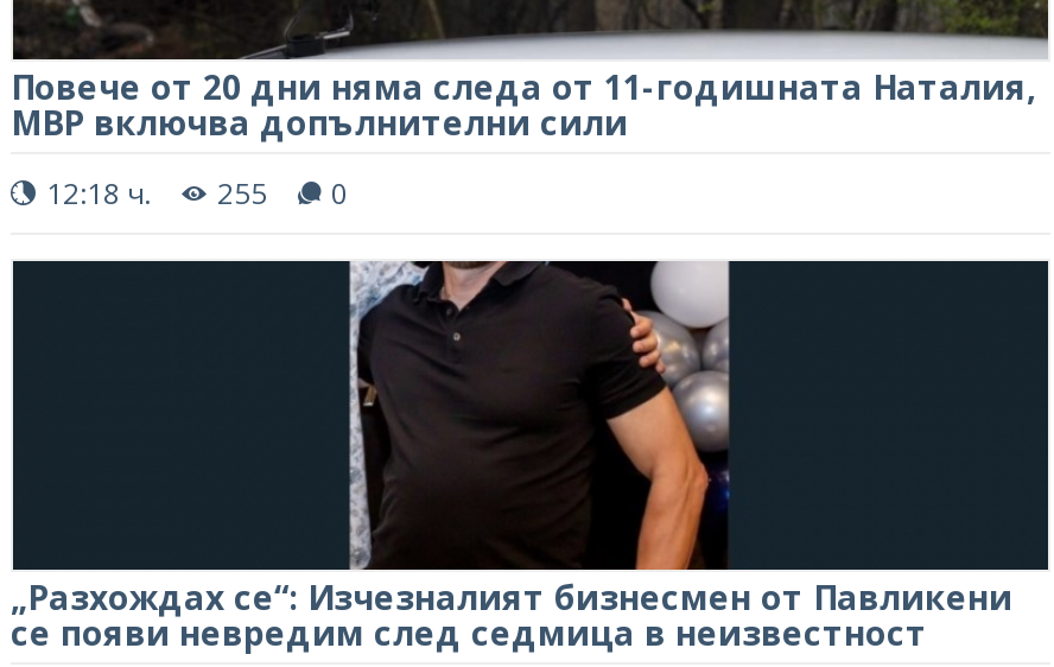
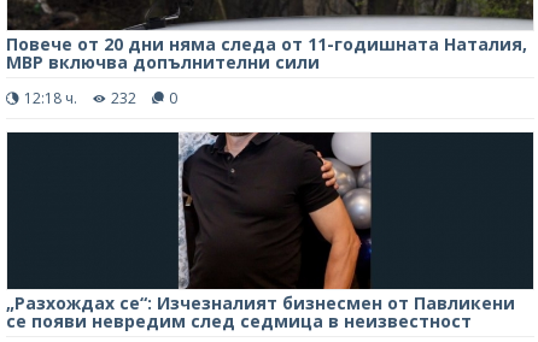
- 12:18 ч. 255 0
+ 12:18 ч. 232 0
